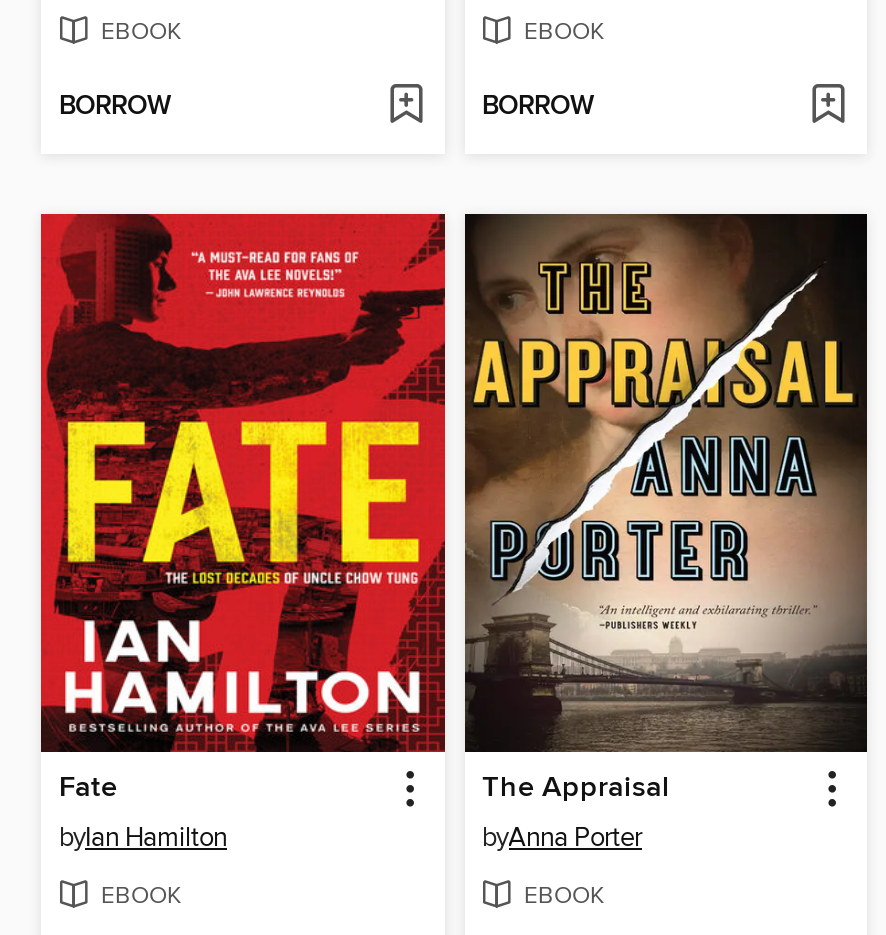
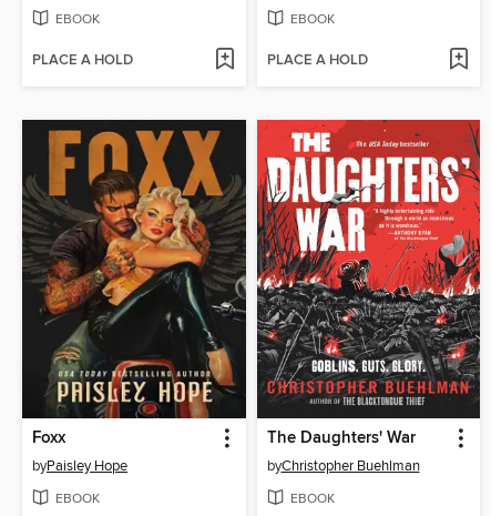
- BORROW
+ PLACE A HOLD

- BORROW
+ PLACE A HOLD

- [image]
- Fate
- byIan Hamilton
+ [image]
+ Foxx
+ byPaisley Hope

- [image]
- The Appraisal
- byAnna Porter
+ [image]
+ The Daughters' War
+ byChristopher Buehlman
